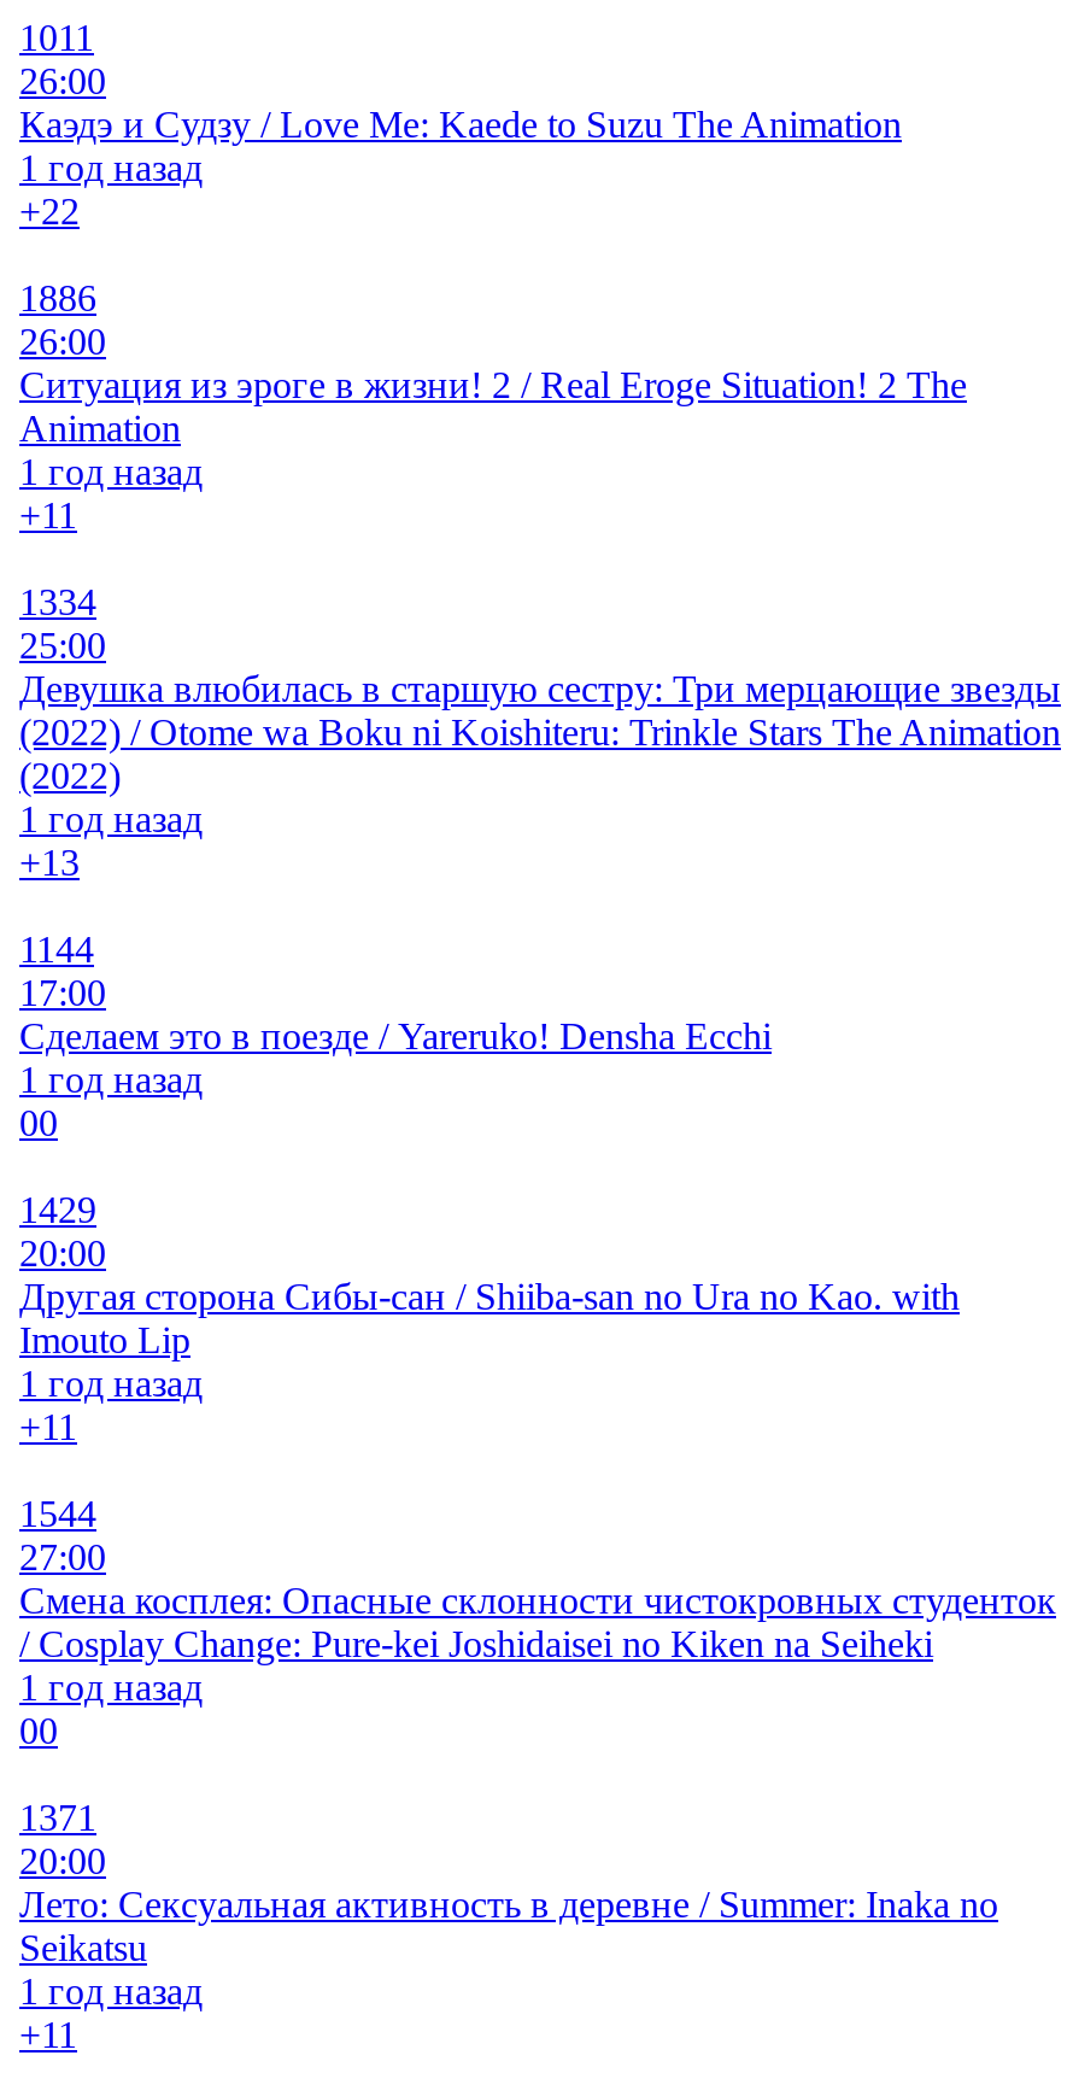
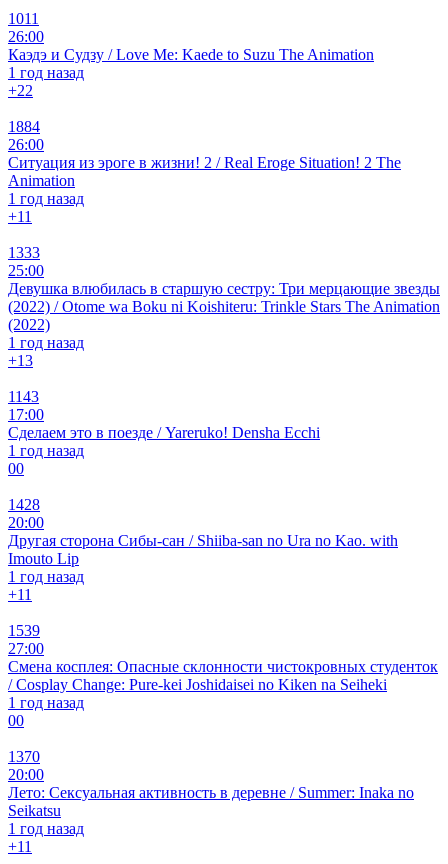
- 1886
+ 1884

- 1334
+ 1333

- 1144
+ 1143

- 1429
+ 1428

- 1544
+ 1539

- 1371
+ 1370
